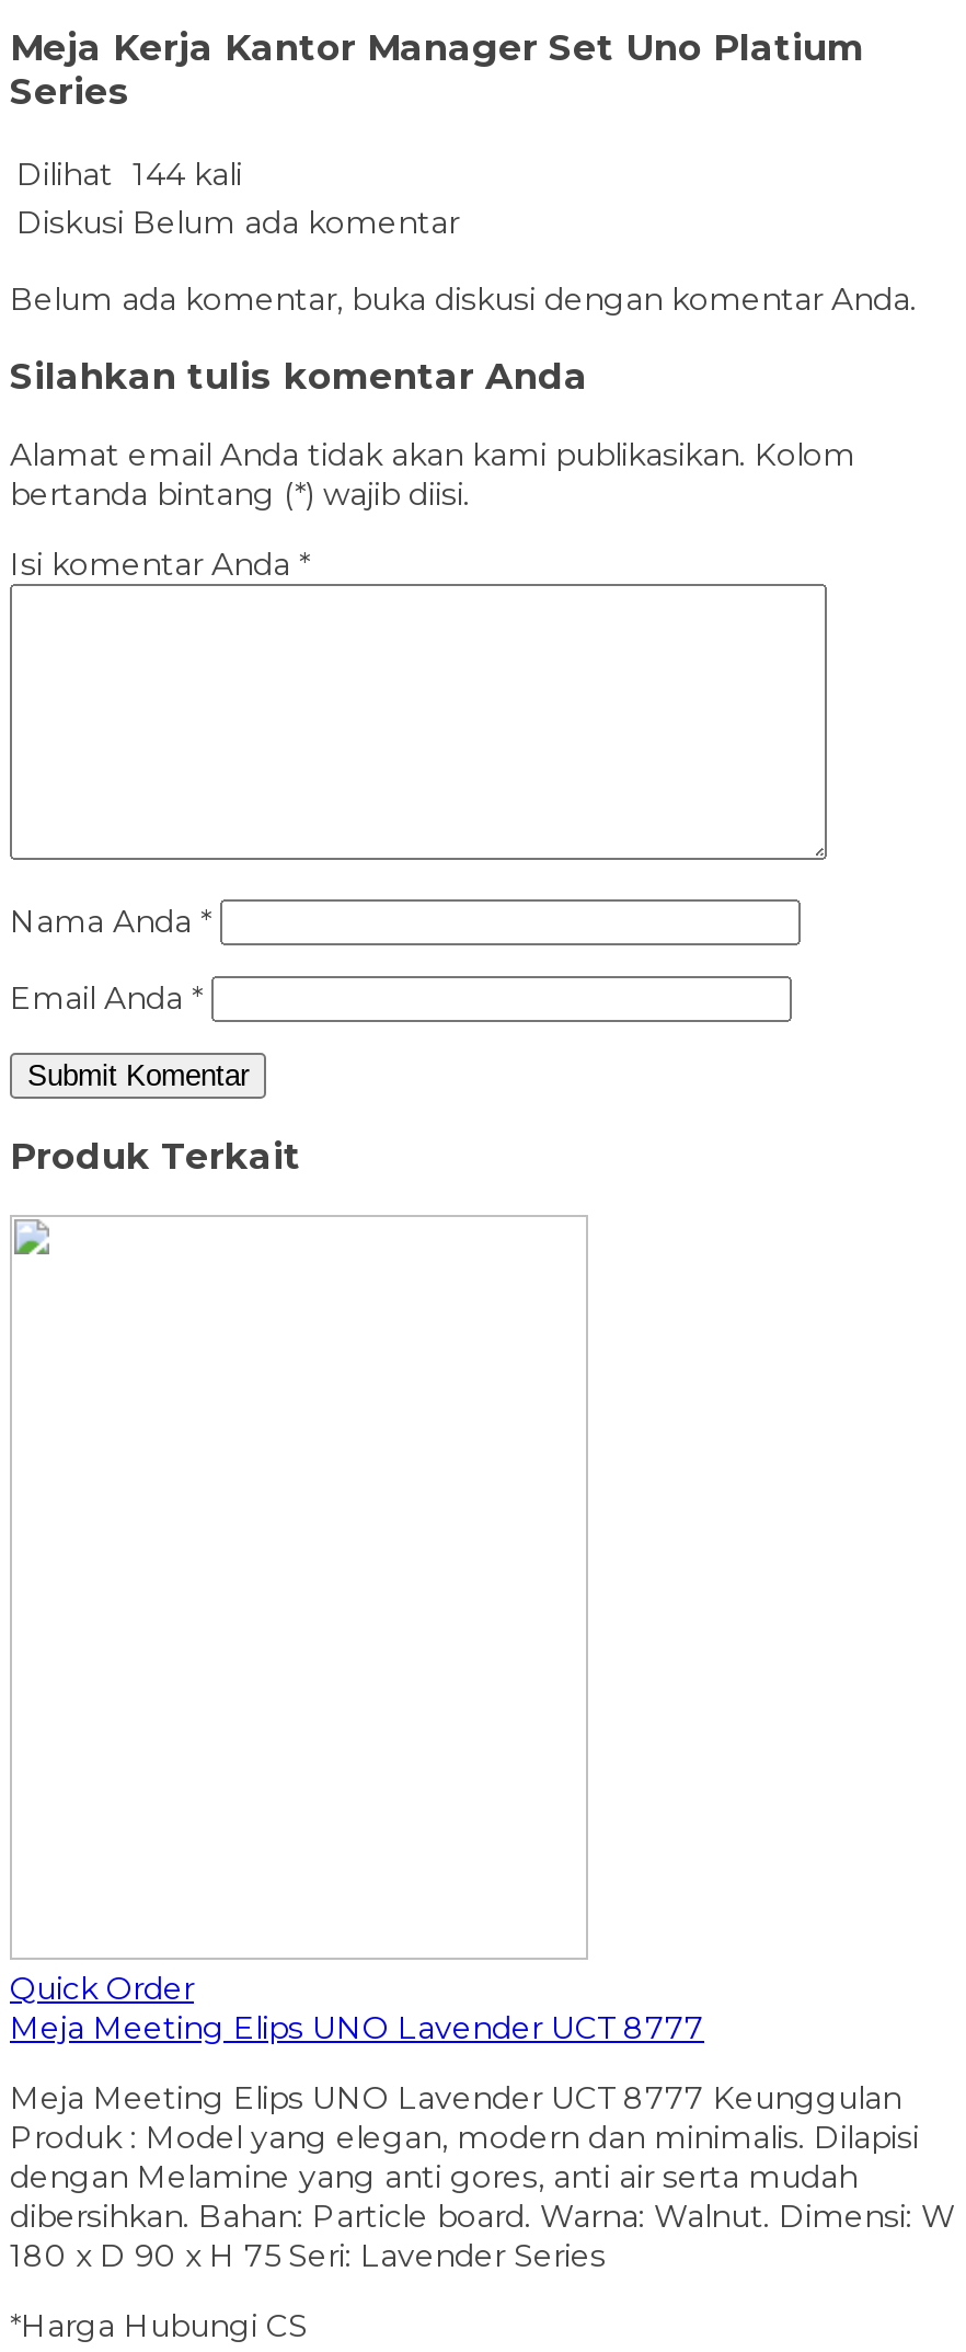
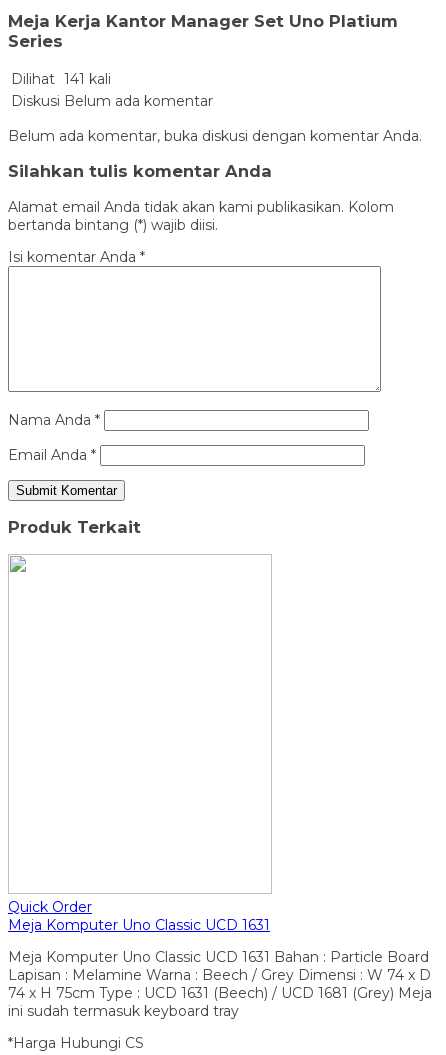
- Dilihat 144 kali
+ Dilihat 141 kali

- Meja Meeting Elips UNO Lavender UCT 8777
+ Meja Komputer Uno Classic UCD 1631

- Meja Meeting Elips UNO Lavender UCT 8777 Keunggulan
- Produk : Model yang elegan, modern dan minimalis. Dilapisi
- dengan Melamine yang anti gores, anti air serta mudah
- dibersihkan. Bahan: Particle board. Warna: Walnut. Dimensi: W
- 180 x D 90 x H 75 Seri: Lavender Series
+ Meja Komputer Uno Classic UCD 1631 Bahan : Particle Board
+ Lapisan : Melamine Warna : Beech / Grey Dimensi : W 74 x D
+ 74 x H 75cm Type : UCD 1631 (Beech) / UCD 1681 (Grey) Meja
+ ini sudah termasuk keyboard tray
